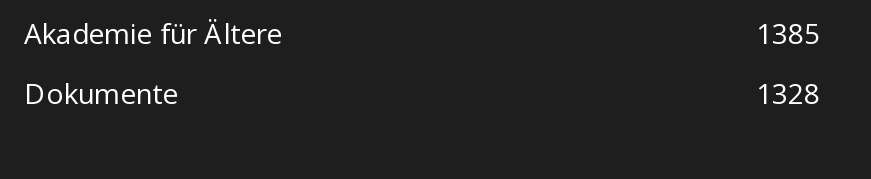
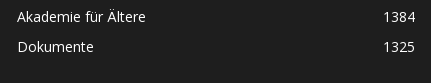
- 1385
+ 1384

- 1328
+ 1325
